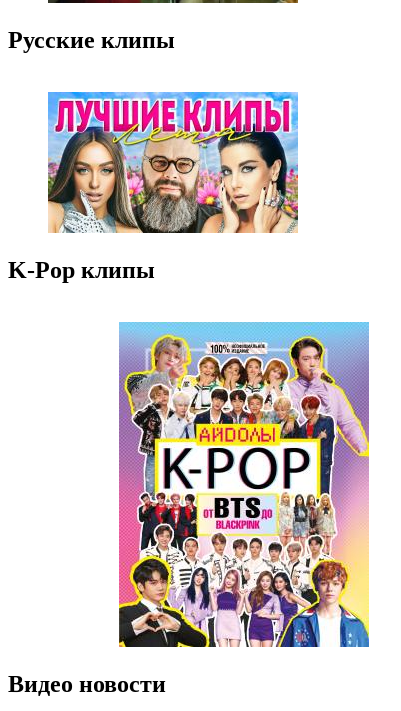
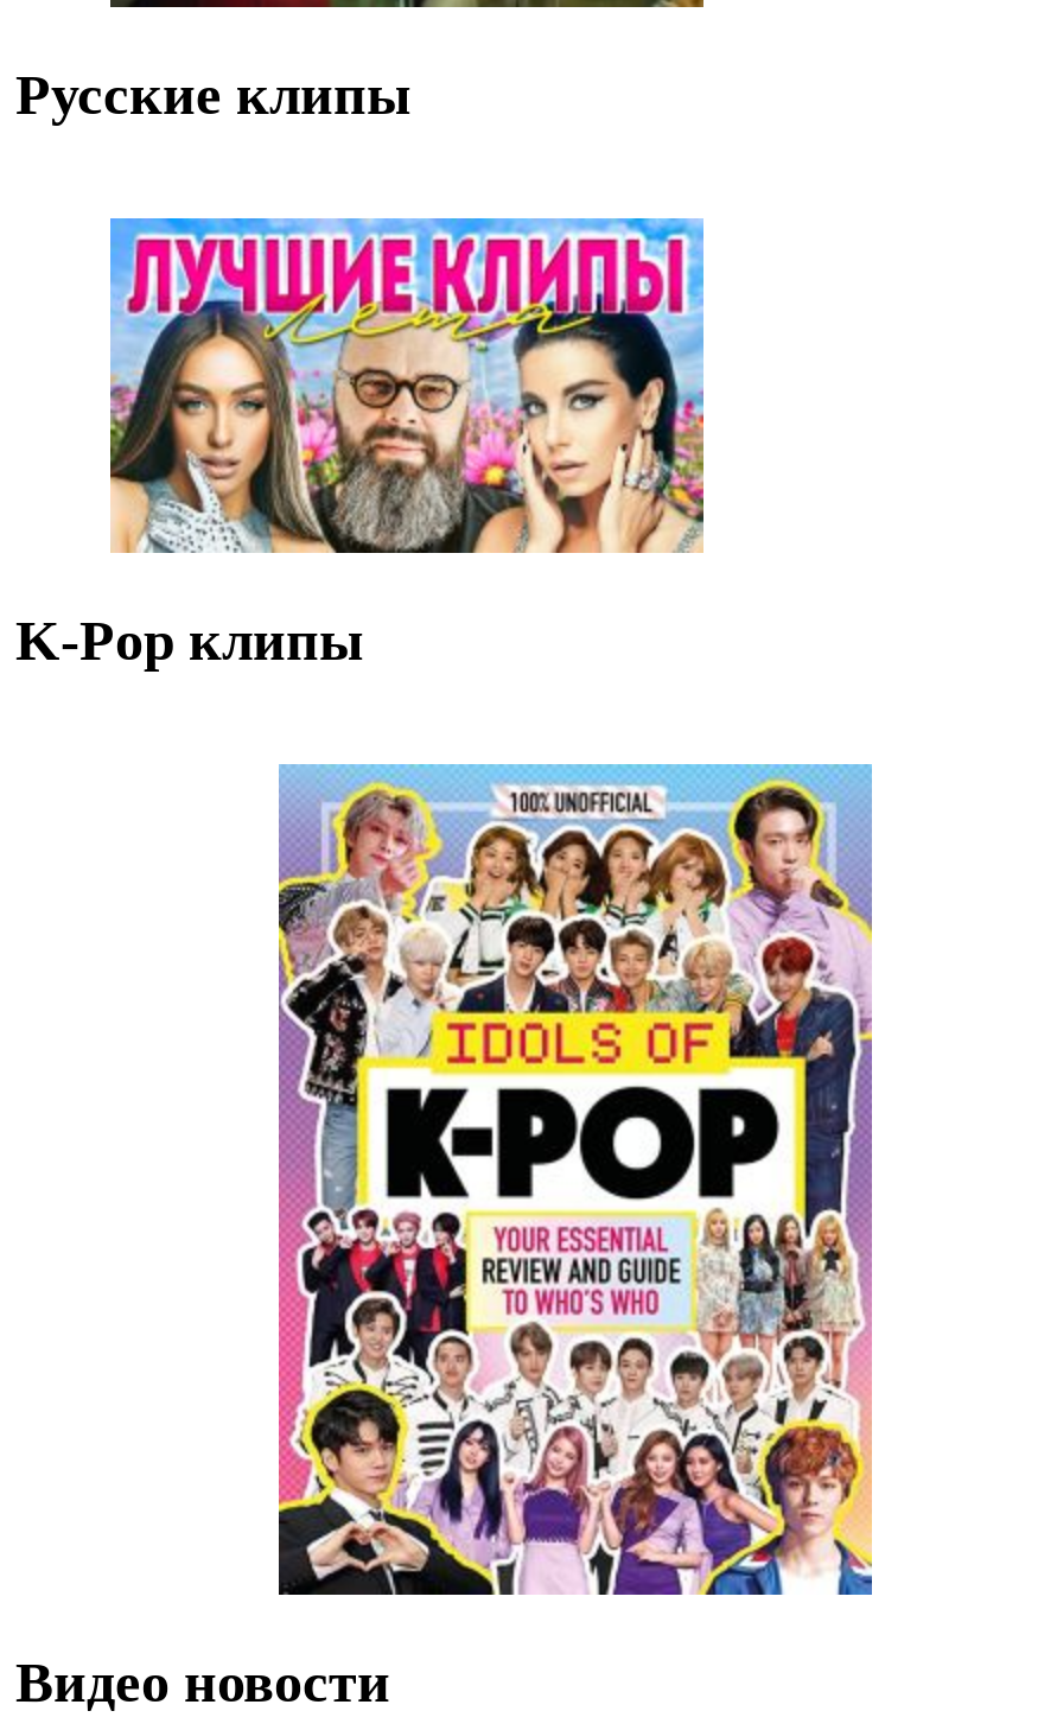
- [image]
+ [image]
